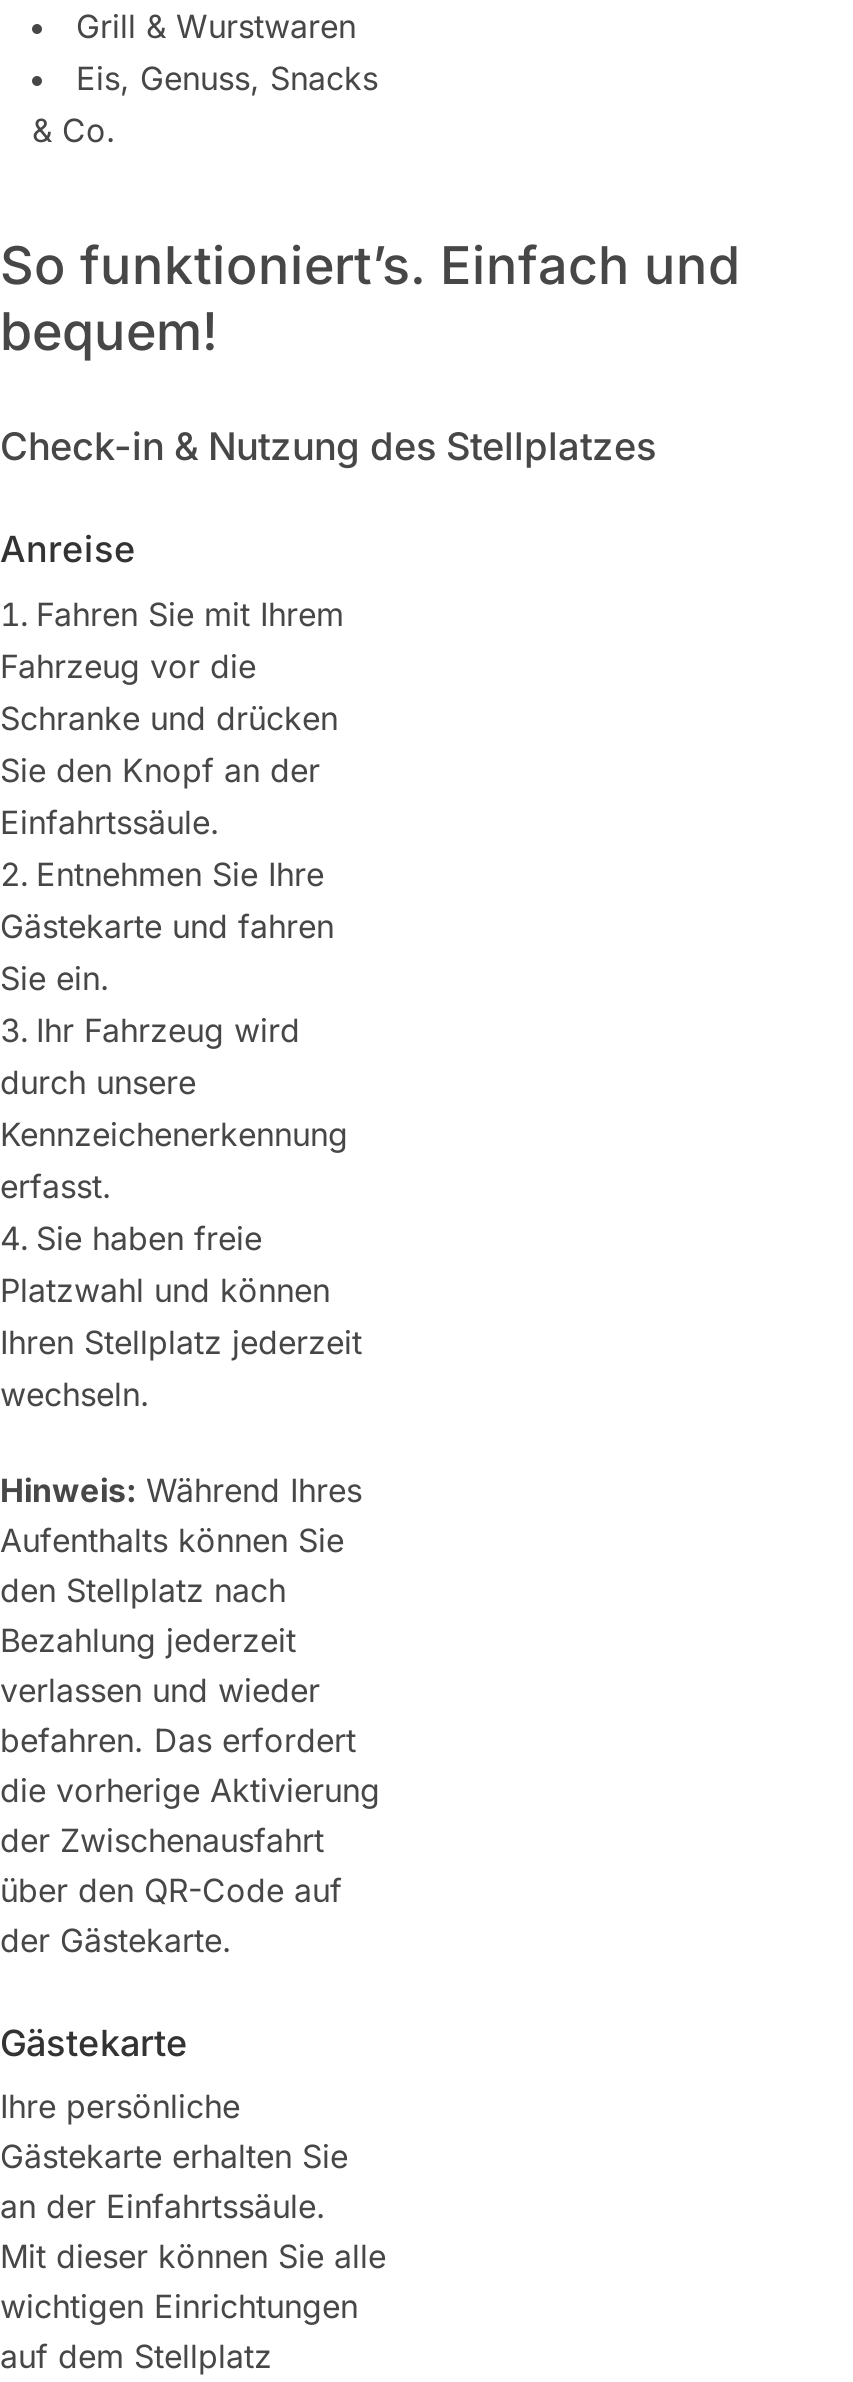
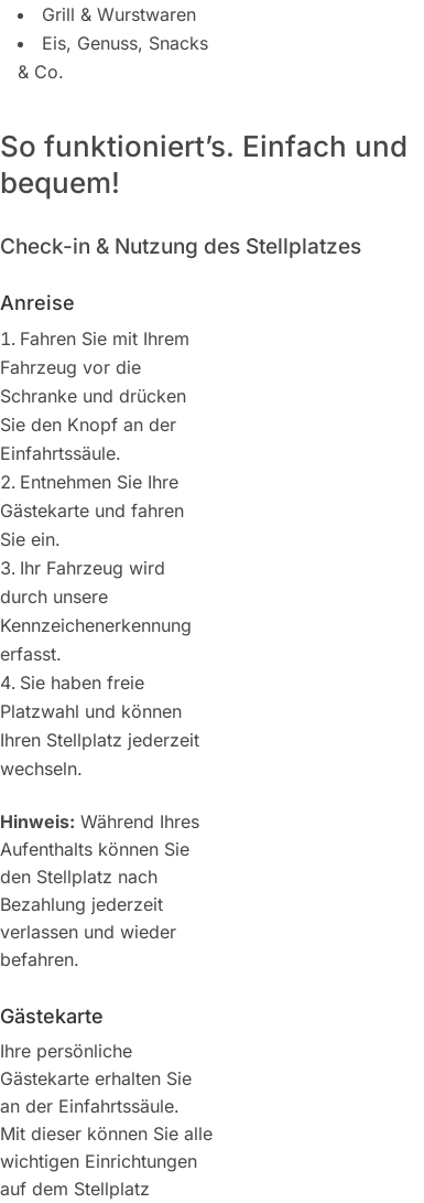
- befahren. Das erfordert
- die vorherige Aktivierung
- der Zwischenausfahrt
- über den QR-Code auf
- der Gästekarte.
+ befahren.
